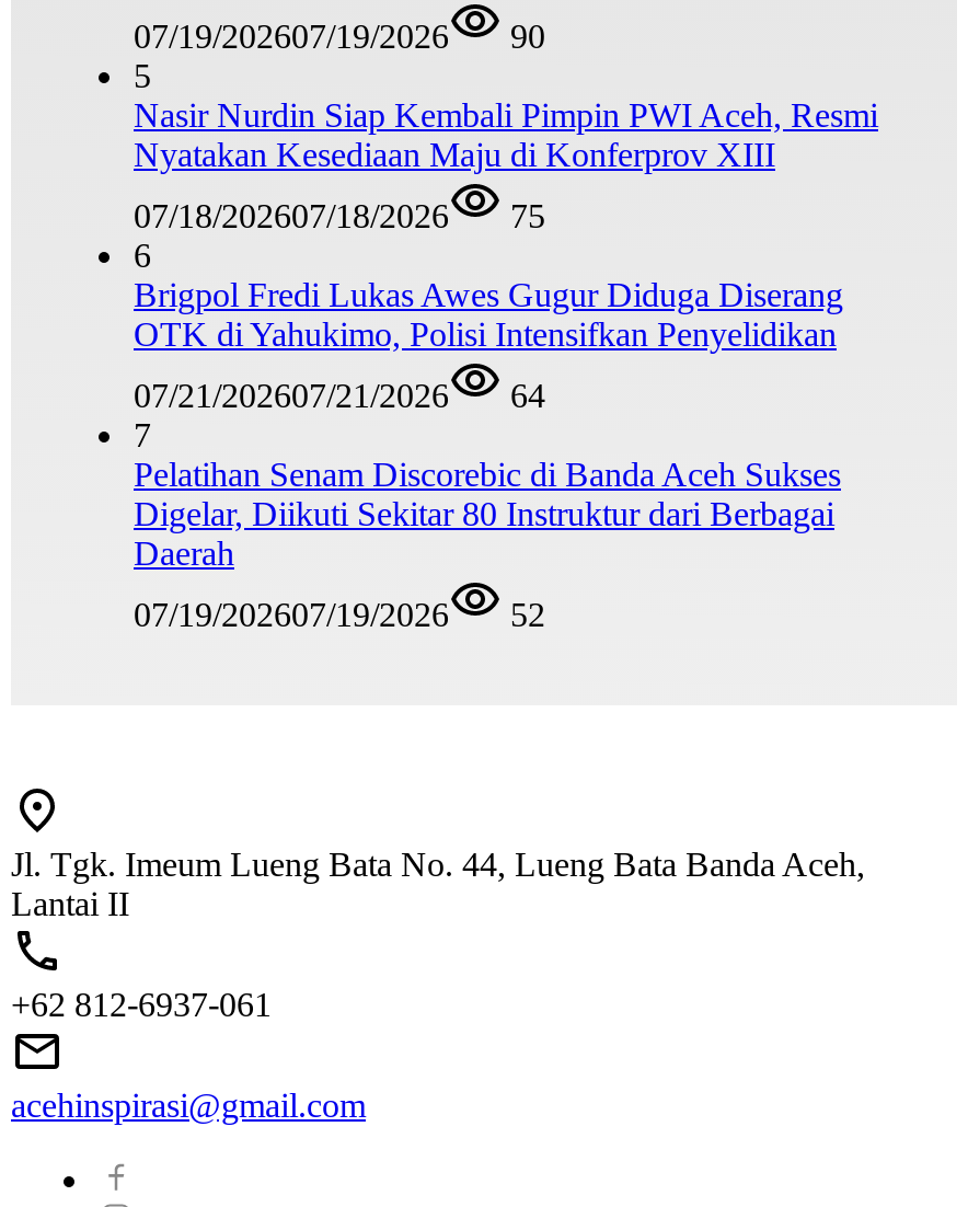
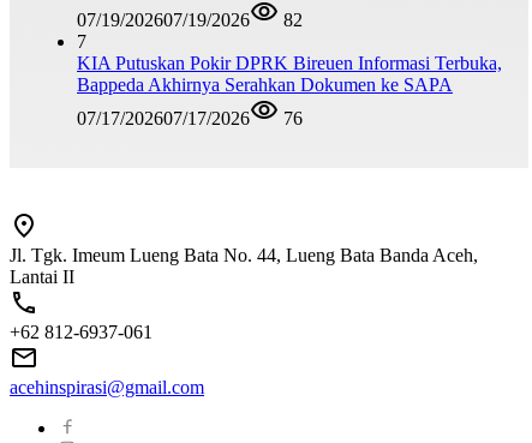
- 90
- 5
- Nasir Nurdin Siap Kembali Pimpin PWI Aceh, Resmi
- Nyatakan Kesediaan Maju di Konferprov XIII
- 07/18/202607/18/2026
- 75
- 6
- Brigpol Fredi Lukas Awes Gugur Diduga Diserang
- OTK di Yahukimo, Polisi Intensifkan Penyelidikan
- 07/21/202607/21/2026
- 64
+ 82

- Pelatihan Senam Discorebic di Banda Aceh Sukses
- Digelar, Diikuti Sekitar 80 Instruktur dari Berbagai
- Daerah
+ KIA Putuskan Pokir DPRK Bireuen Informasi Terbuka,
+ Bappeda Akhirnya Serahkan Dokumen ke SAPA

- 07/19/202607/19/2026
- 52
+ 07/17/202607/17/2026
+ 76
